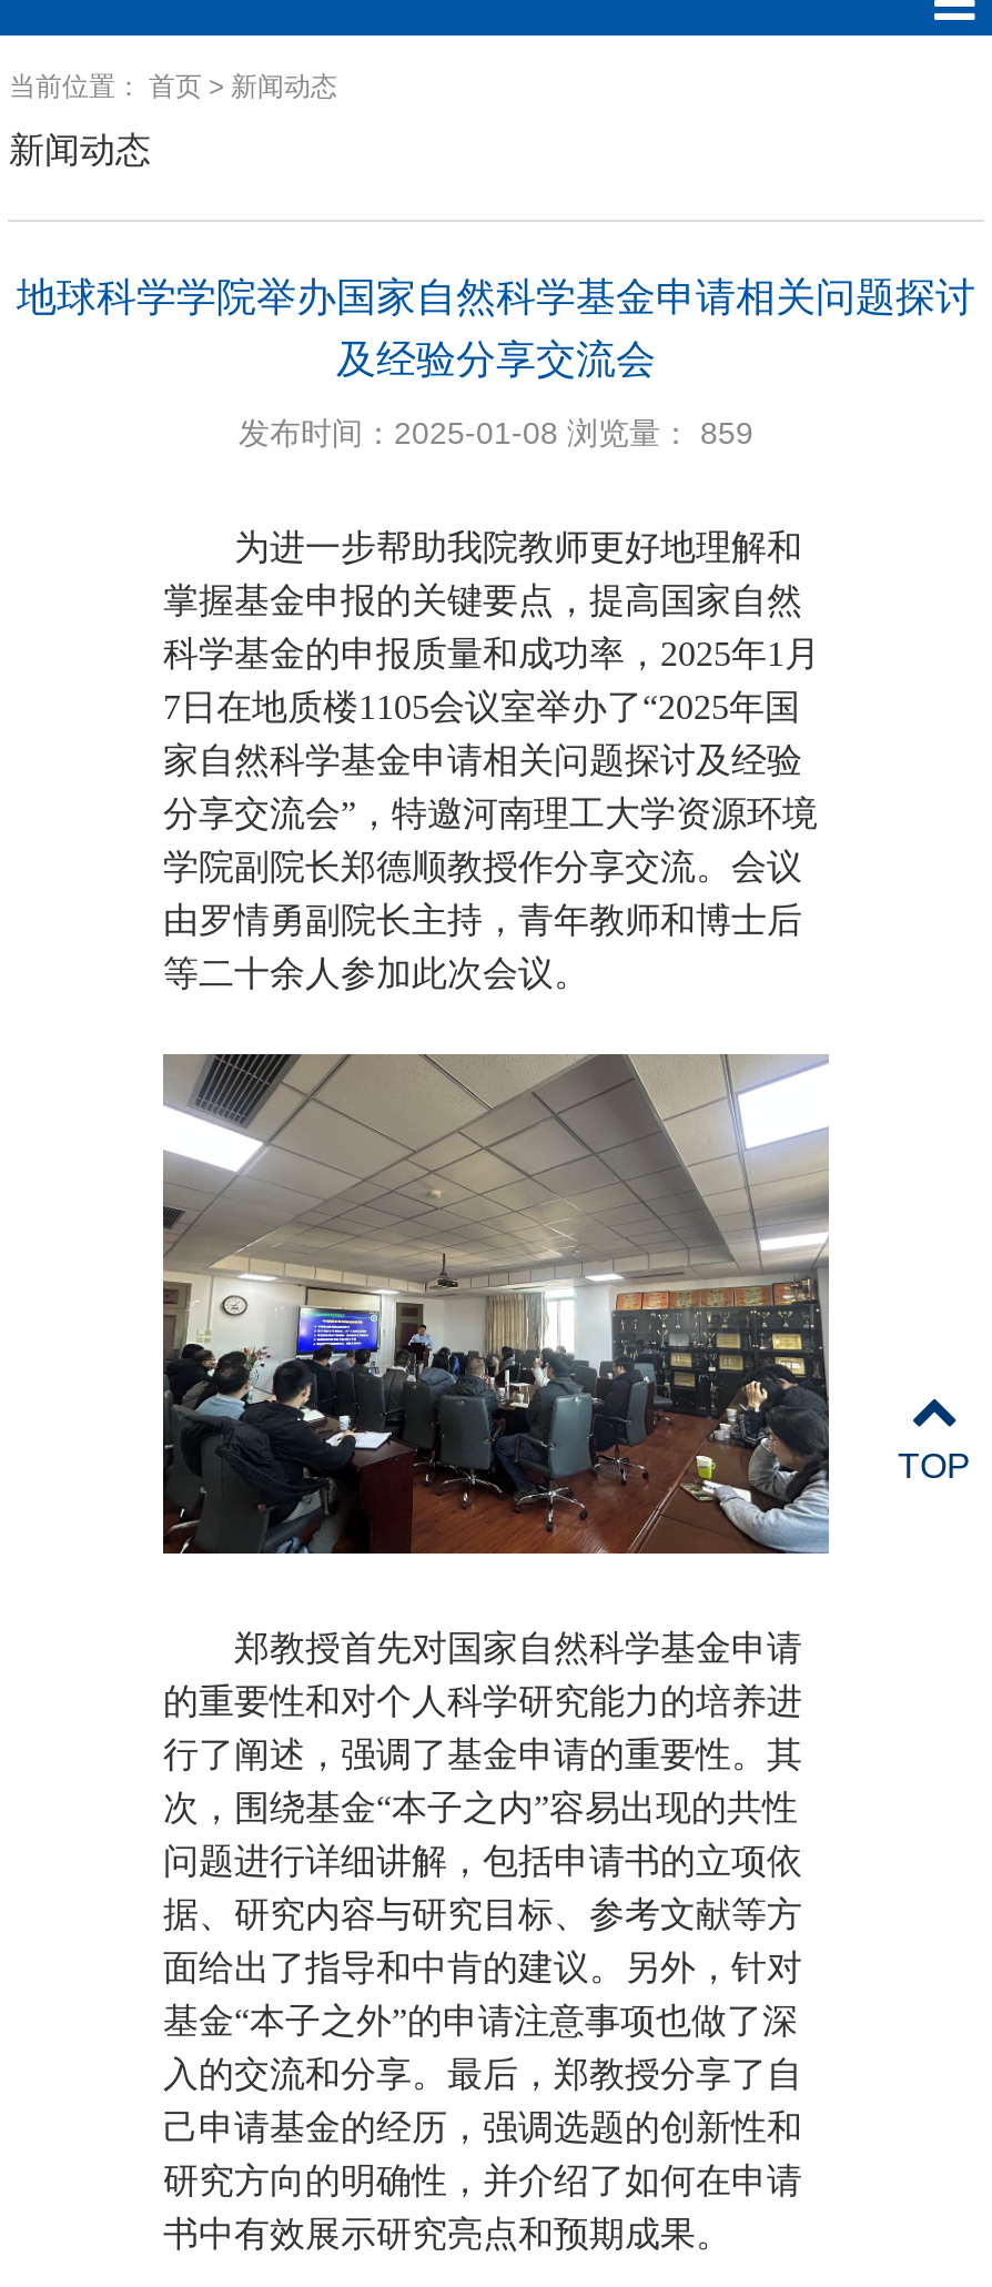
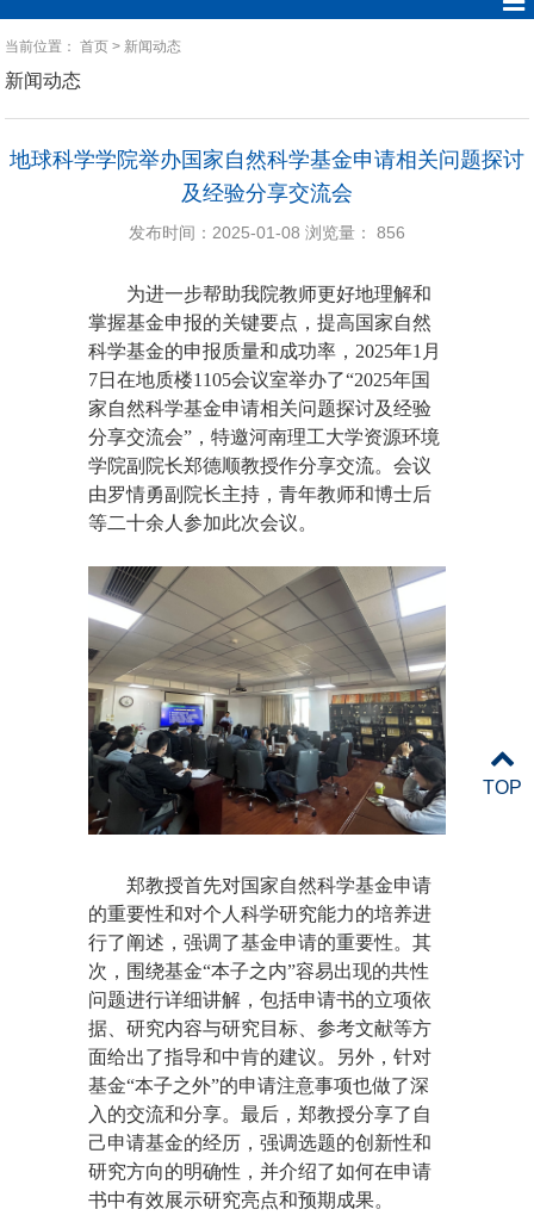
- 发布时间：2025-01-08 浏览量：859
+ 发布时间：2025-01-08 浏览量：856
